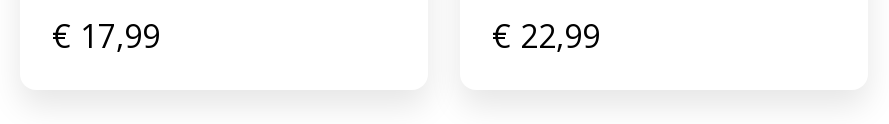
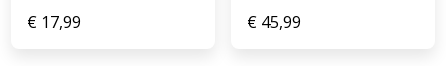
- €22,99
+ €45,99
